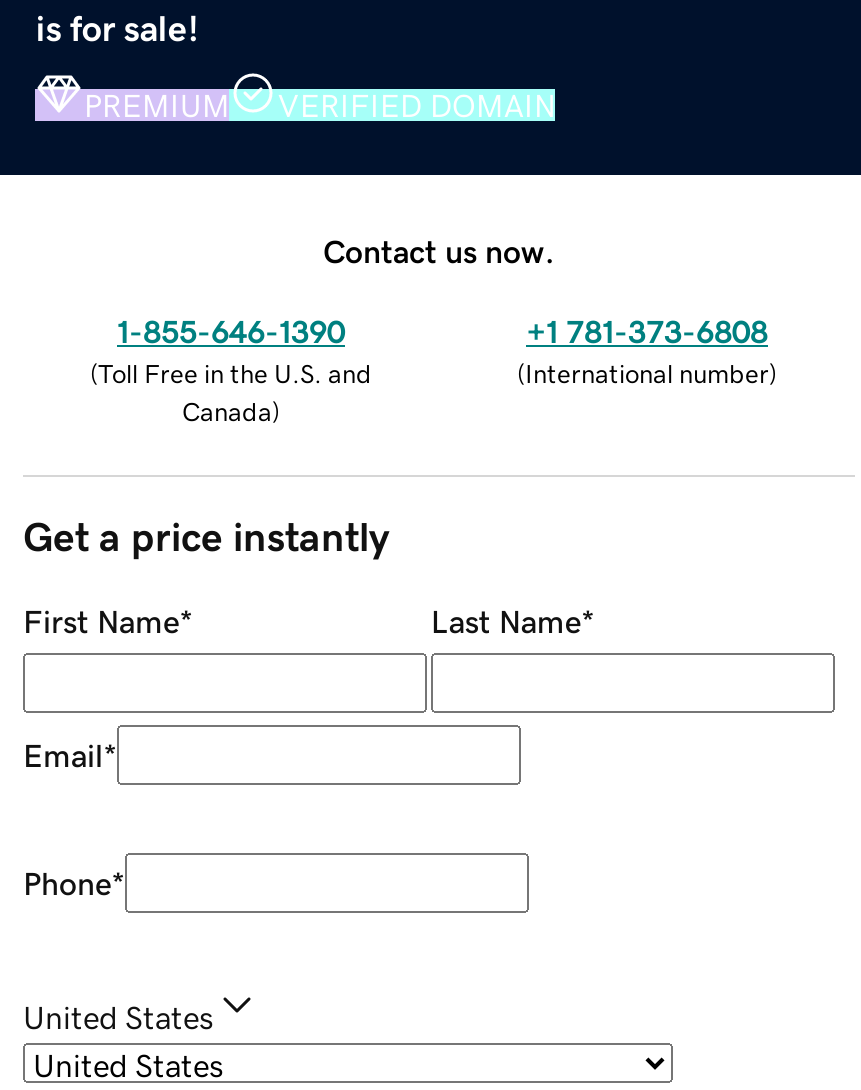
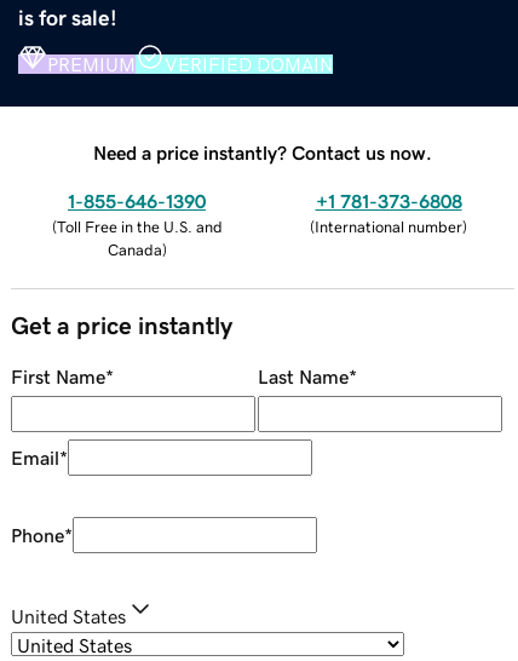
- Contact us now.
+ Need a price instantly? Contact us now.
